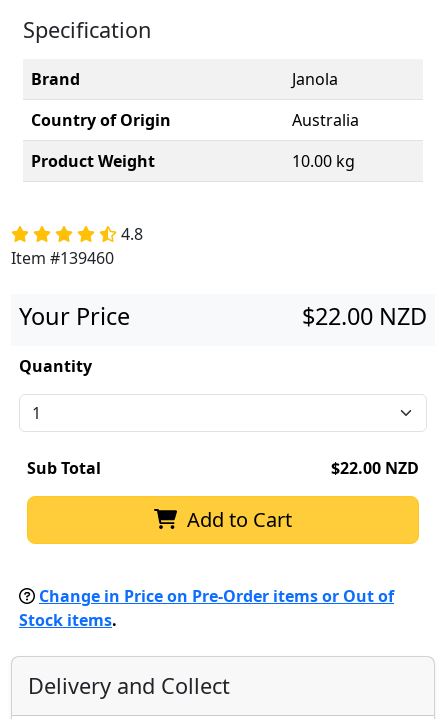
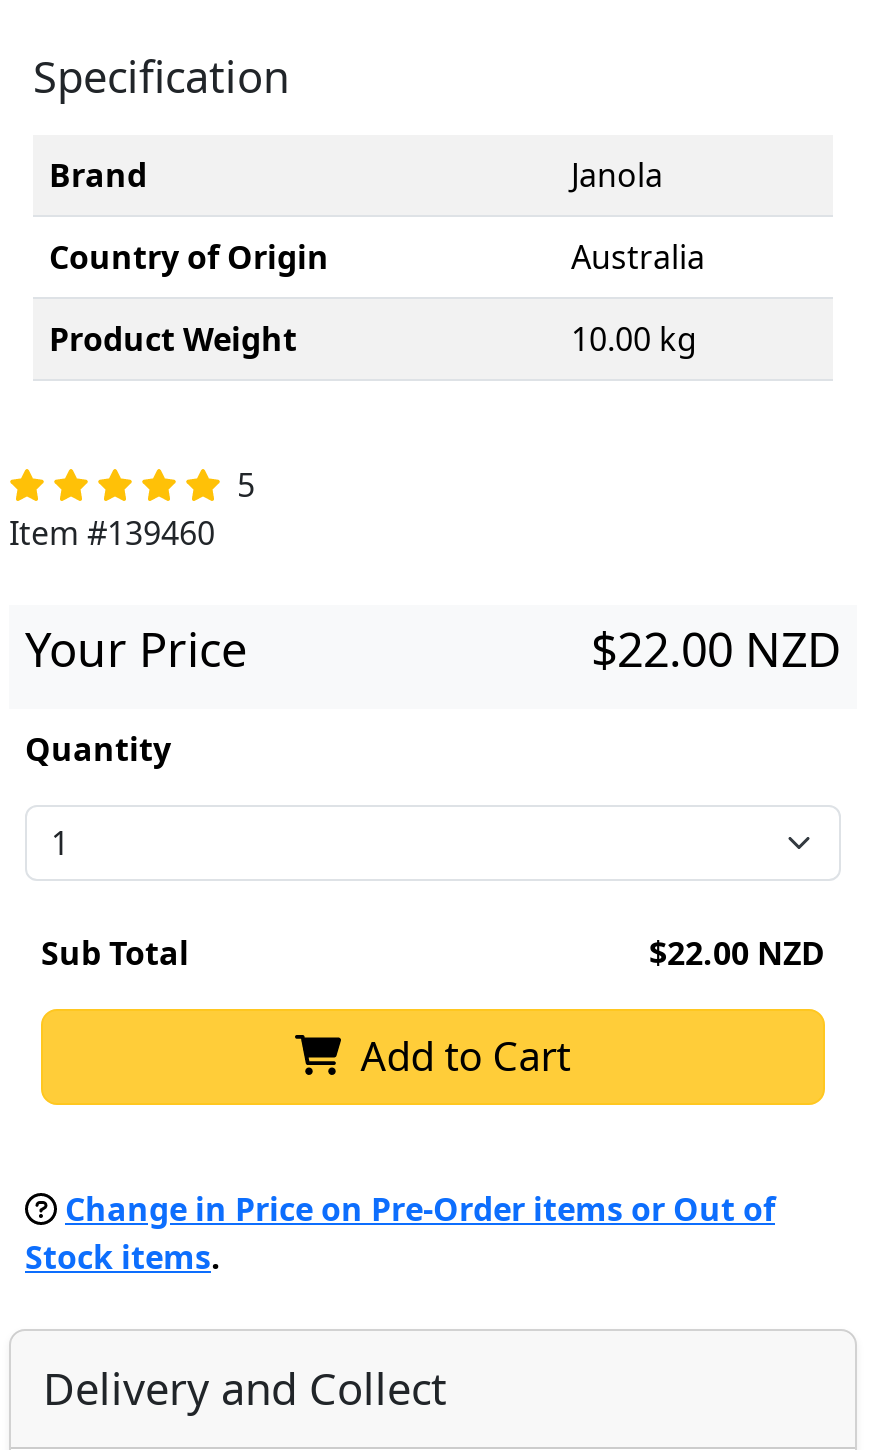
- 4.8
+ 5
